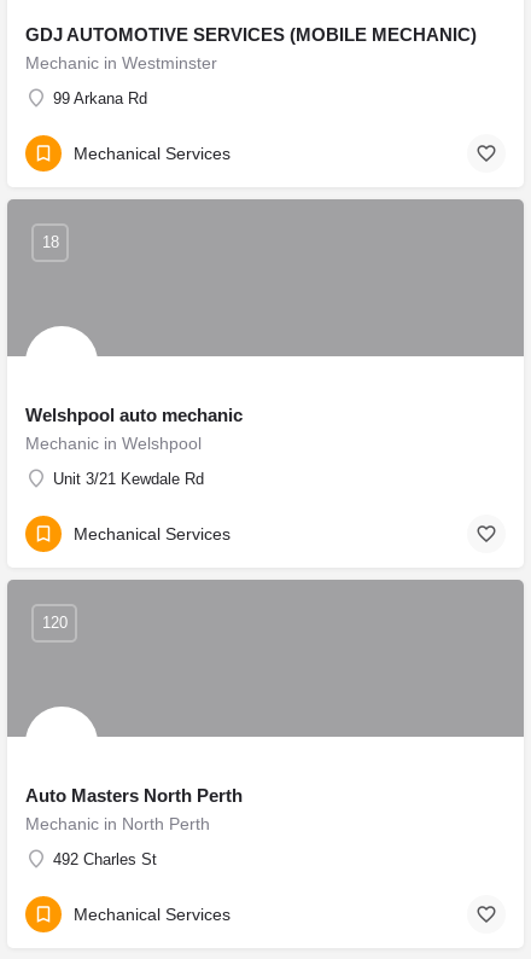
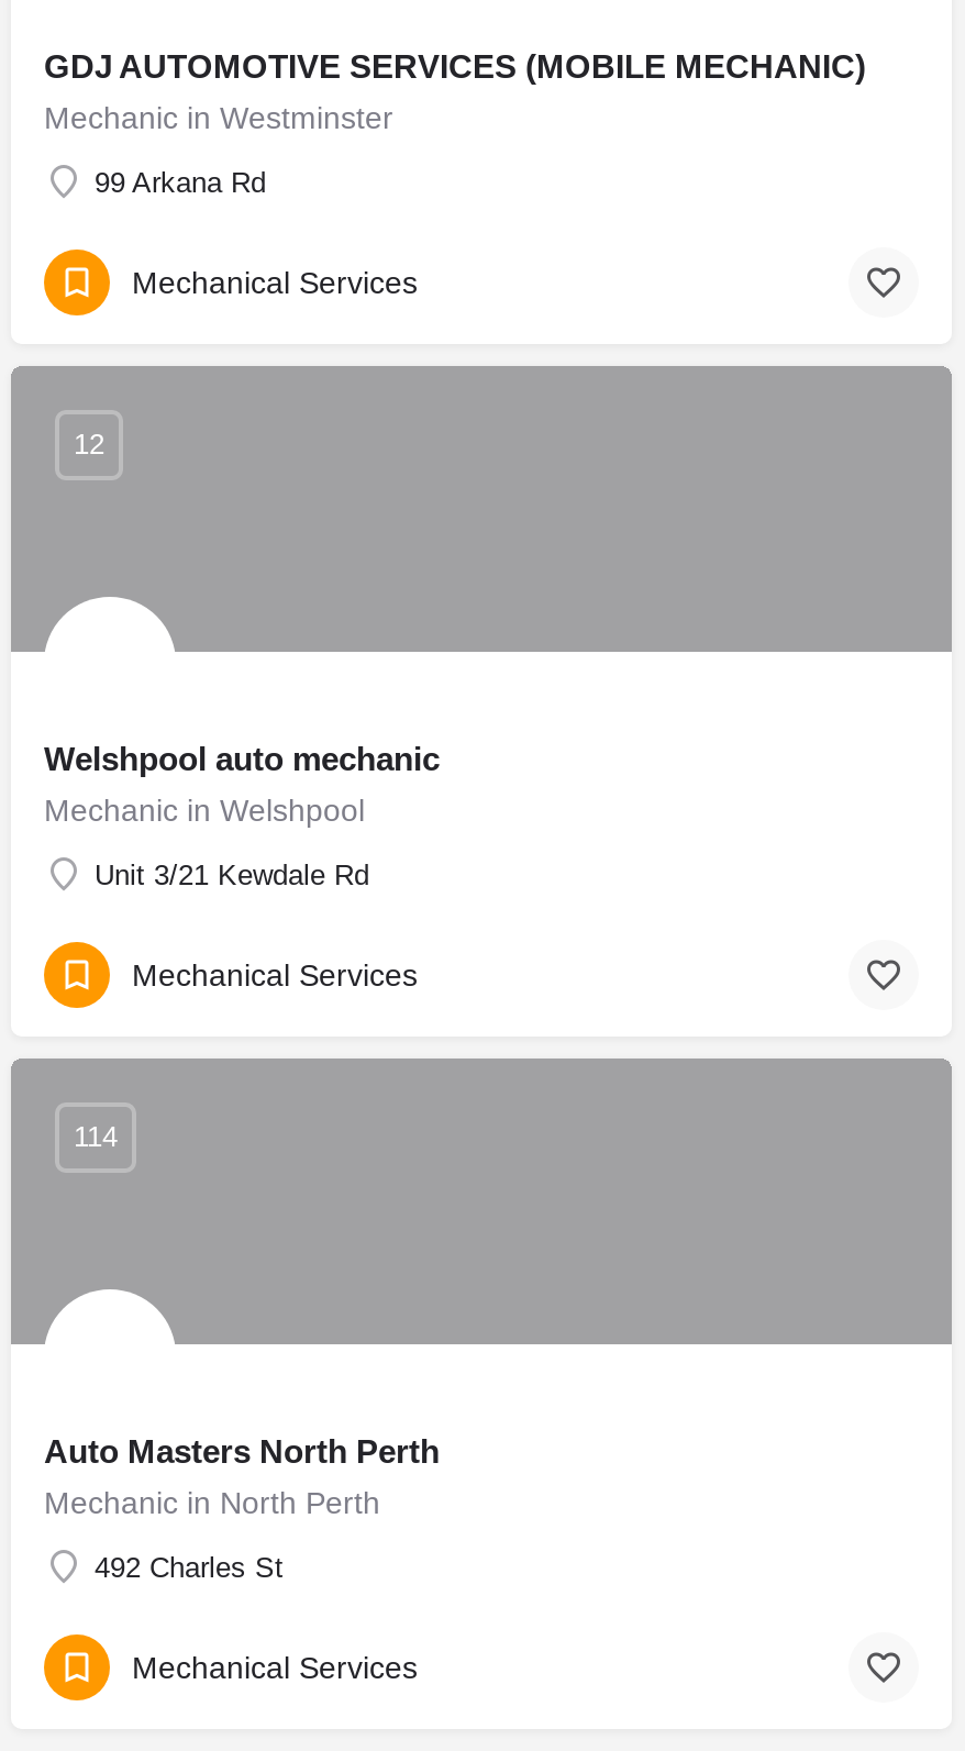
- 18
+ 12

- 120
+ 114
